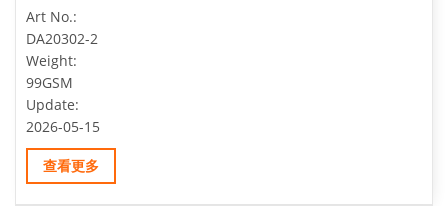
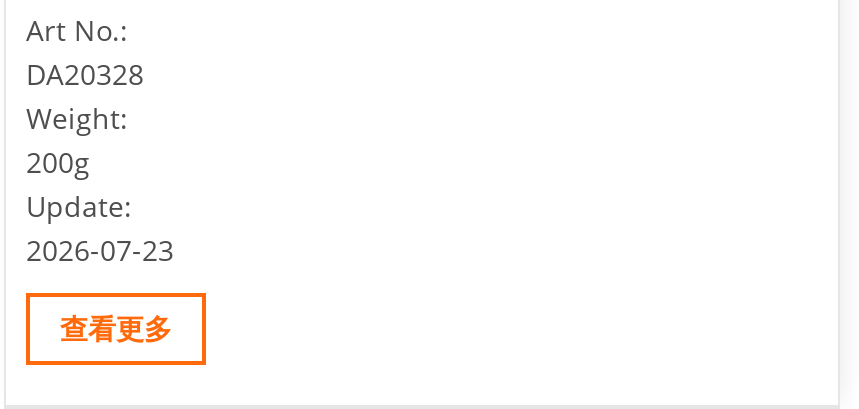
- DA20302-2
+ DA20328

- 99GSM
+ 200g

- 2026-05-15
+ 2026-07-23
